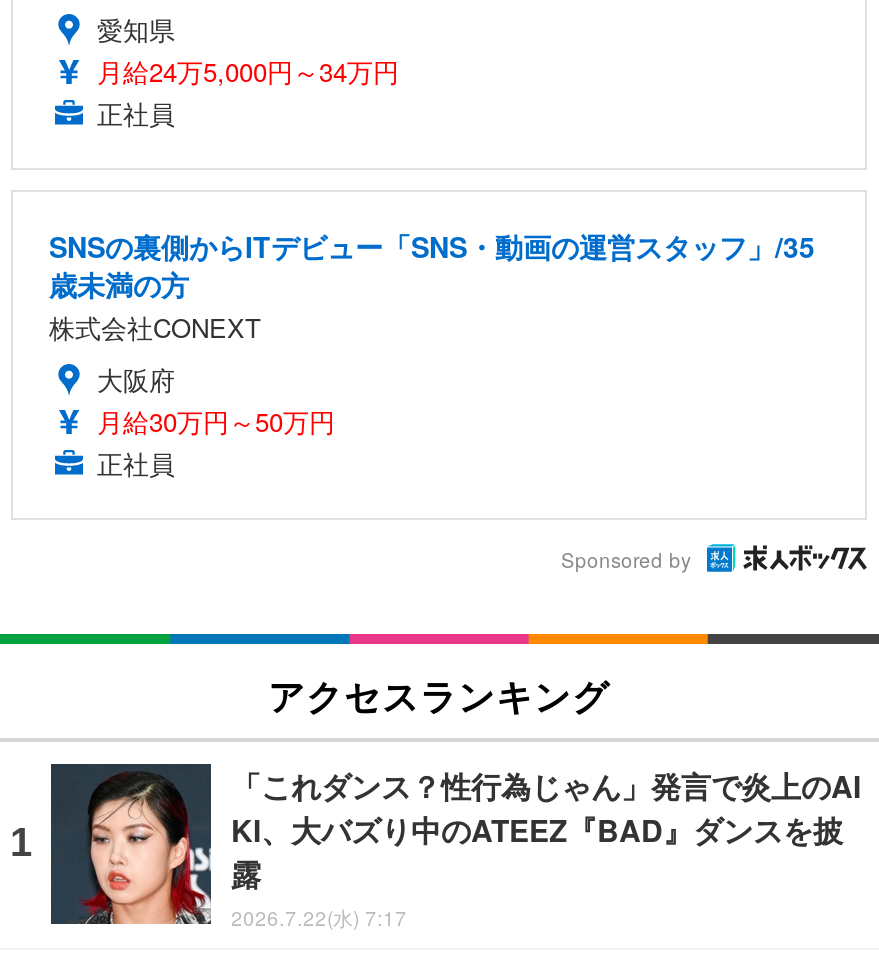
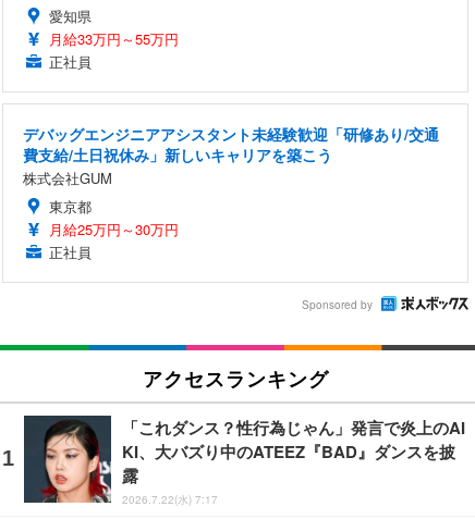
- 月給24万5,000円～34万円
+ 月給33万円～55万円

- SNSの裏側からITデビュー「SNS・動画の運営スタッフ」/35
- 歳未満の方
- 株式会社CONEXT
- 大阪府
- 月給30万円～50万円
+ デバッグエンジニアアシスタント未経験歓迎「研修あり/交通
+ 費支給/土日祝休み」新しいキャリアを築こう
+ 株式会社GUM
+ 東京都
+ 月給25万円～30万円
